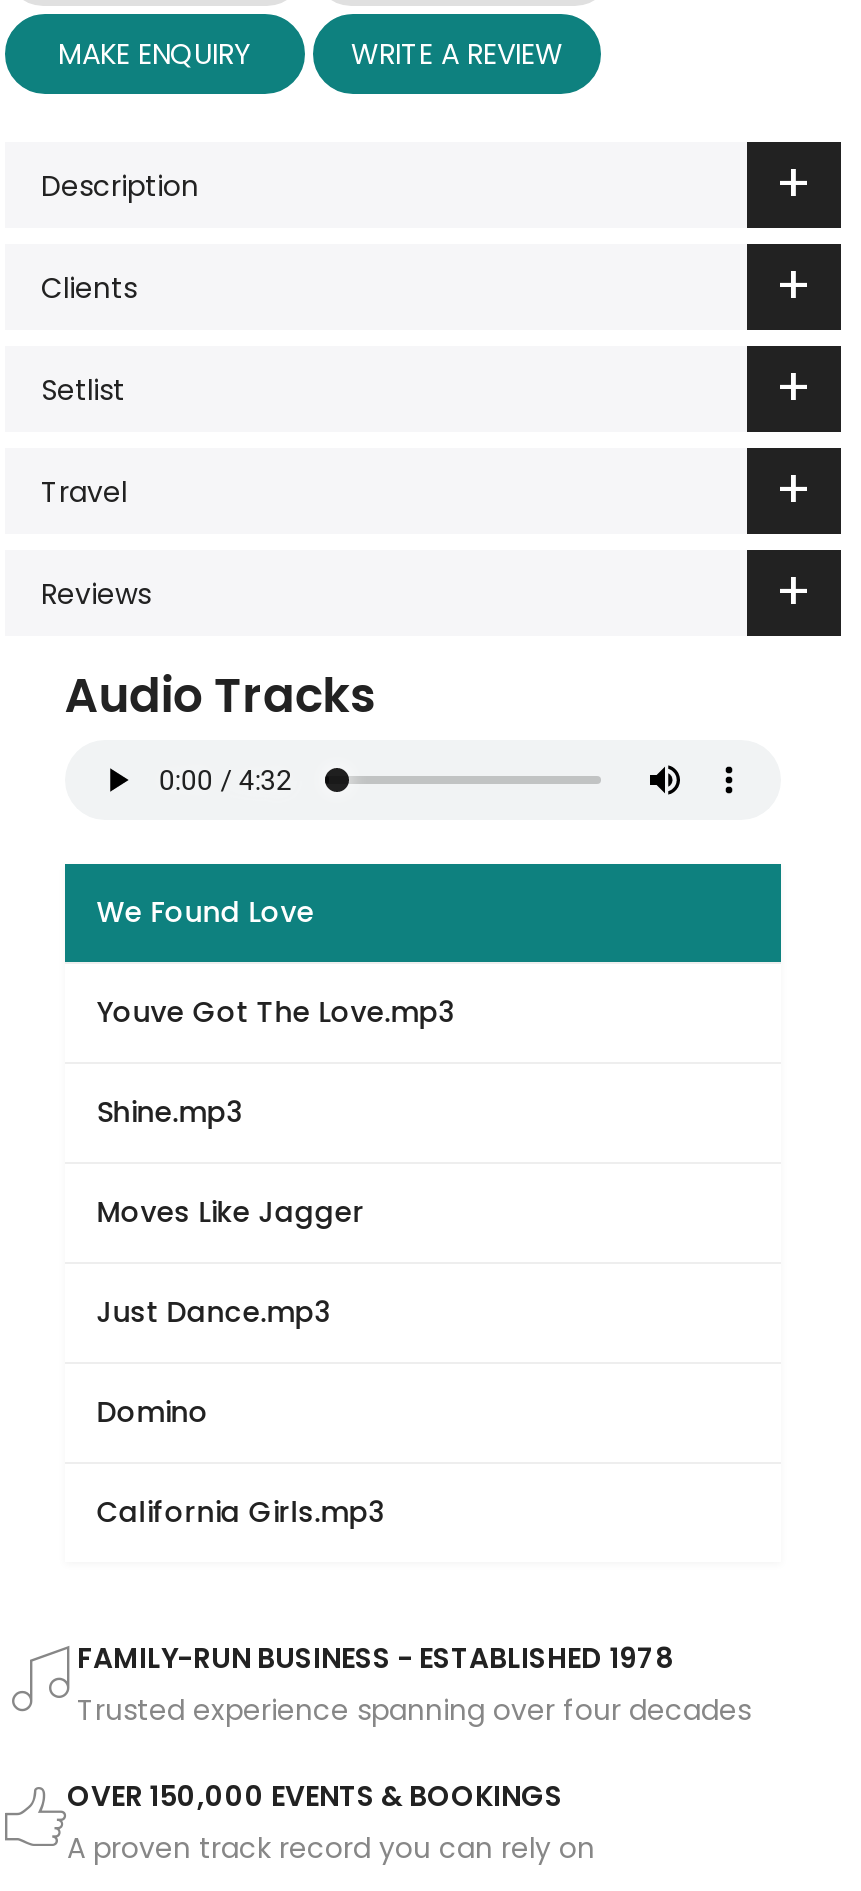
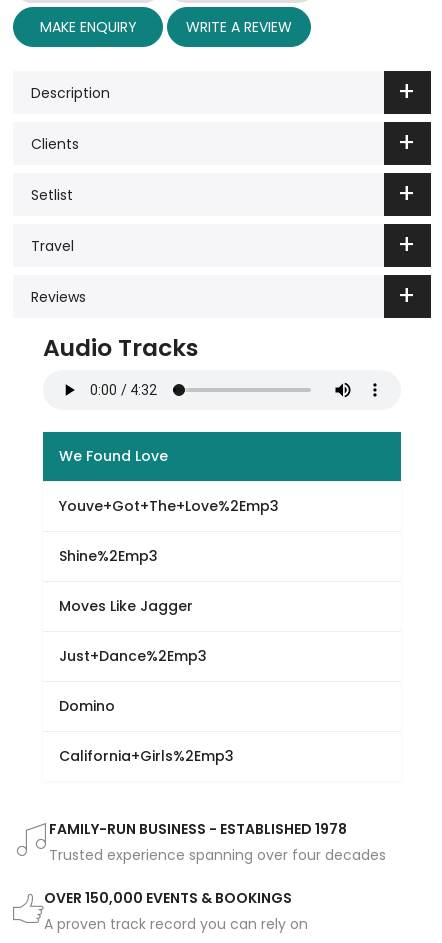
- Youve Got The Love.mp3
+ Youve+Got+The+Love%2Emp3

- Shine.mp3
+ Shine%2Emp3

- Just Dance.mp3
+ Just+Dance%2Emp3

- California Girls.mp3
+ California+Girls%2Emp3
